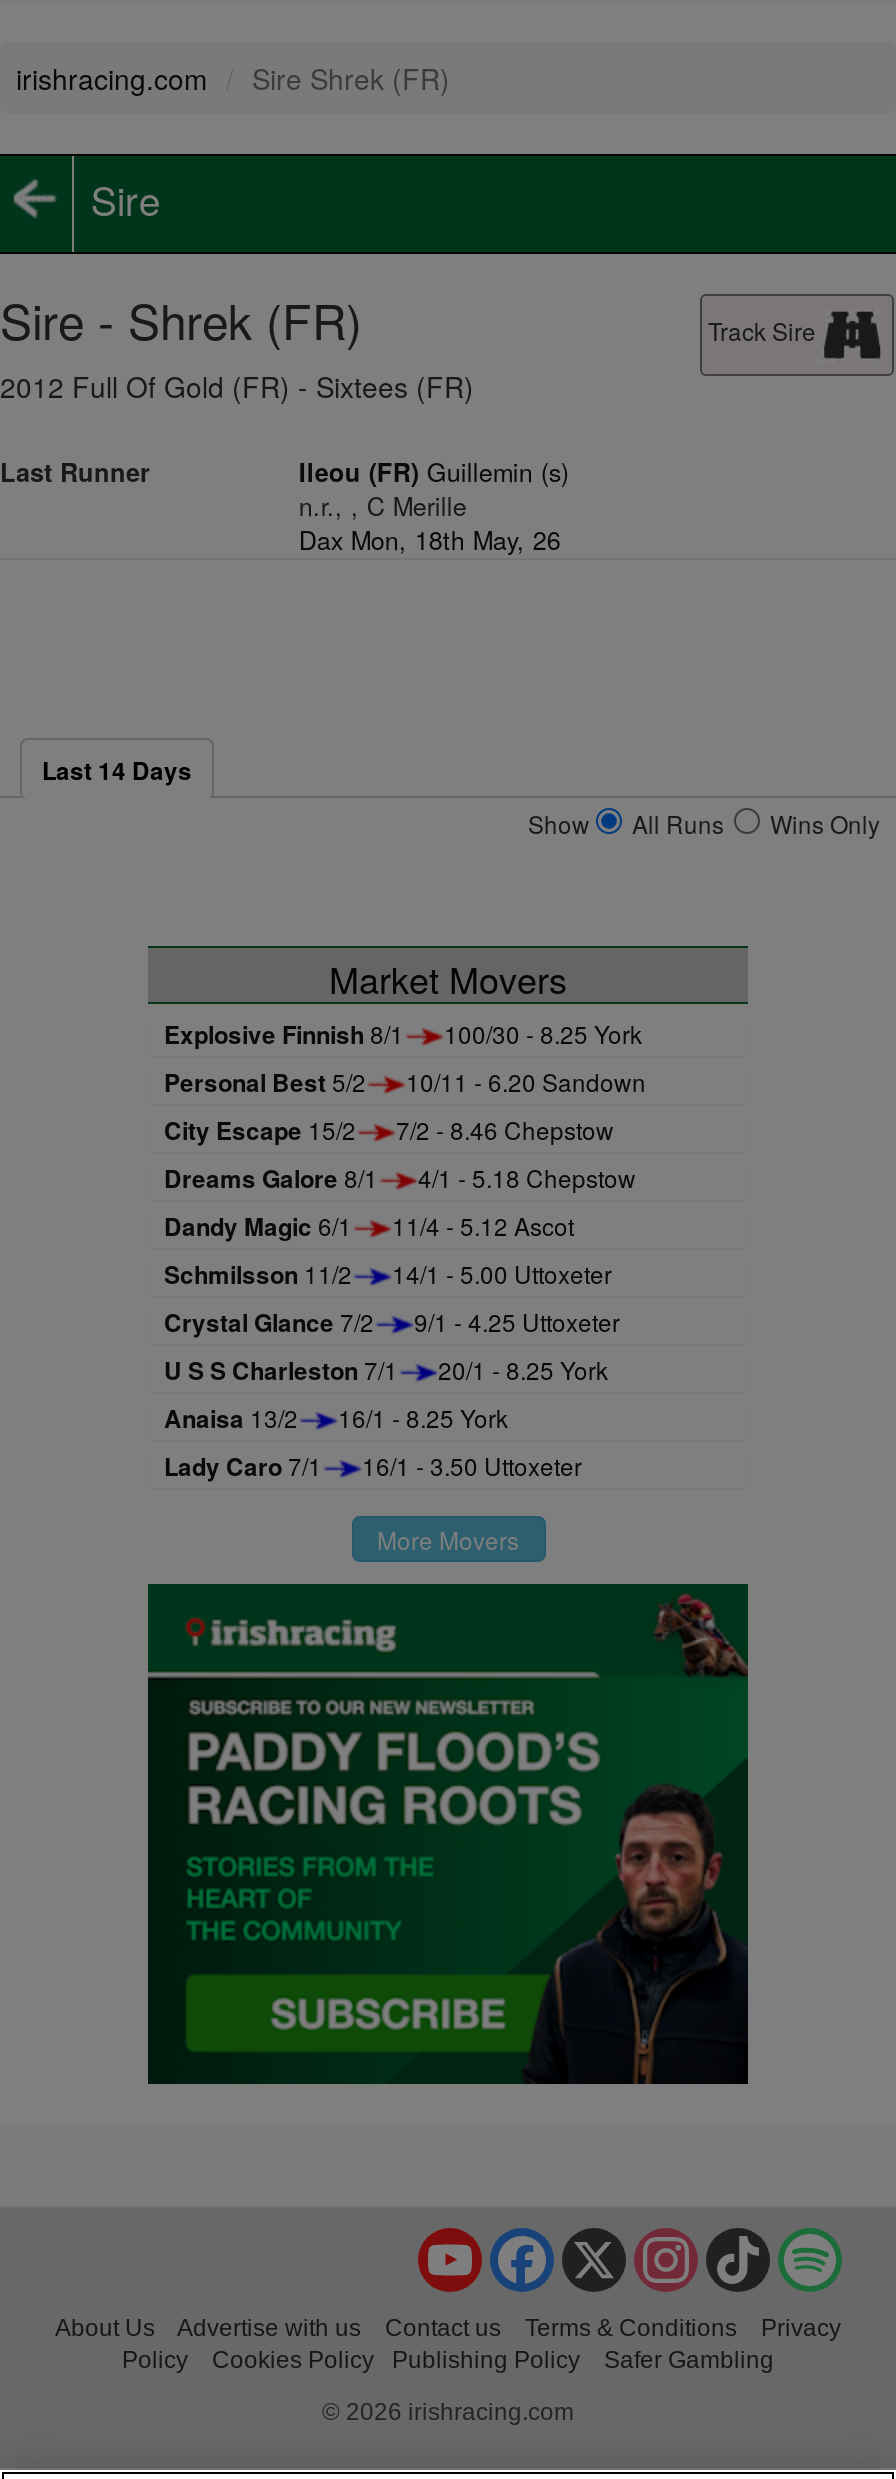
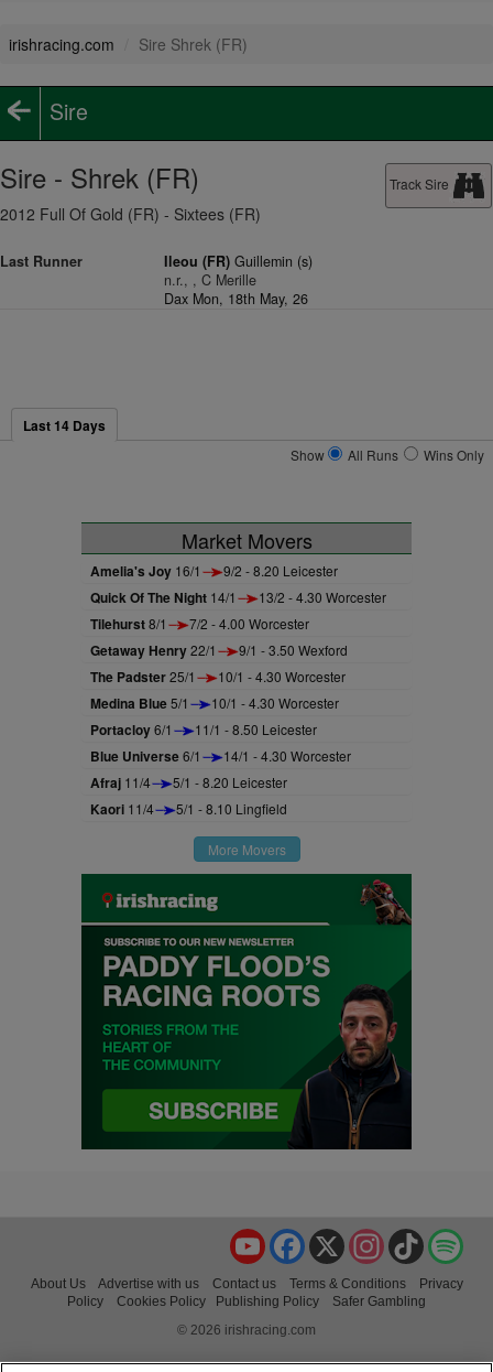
- Explosive Finnish 8/1
- 100/30 - 8.25 York
- Personal Best 5/2
- 10/11 - 6.20 Sandown
- City Escape 15/2
- 7/2 - 8.46 Chepstow
- Dreams Galore 8/1
- 4/1 - 5.18 Chepstow
- Dandy Magic 6/1
- 11/4 - 5.12 Ascot
- Schmilsson 11/2
- 14/1 - 5.00 Uttoxeter
- Crystal Glance 7/2
- 9/1 - 4.25 Uttoxeter
- U S S Charleston 7/1
- 20/1 - 8.25 York
- Anaisa 13/2
- 16/1 - 8.25 York
- Lady Caro 7/1
- 16/1 - 3.50 Uttoxeter
+ Amelia's Joy 16/1
+ 9/2 - 8.20 Leicester
+ Quick Of The Night 14/1
+ 13/2 - 4.30 Worcester
+ Tilehurst 8/1
+ 7/2 - 4.00 Worcester
+ Getaway Henry 22/1
+ 9/1 - 3.50 Wexford
+ The Padster 25/1
+ 10/1 - 4.30 Worcester
+ Medina Blue 5/1
+ 10/1 - 4.30 Worcester
+ Portacloy 6/1
+ 11/1 - 8.50 Leicester
+ Blue Universe 6/1
+ 14/1 - 4.30 Worcester
+ Afraj 11/4
+ 5/1 - 8.20 Leicester
+ Kaori 11/4
+ 5/1 - 8.10 Lingfield
